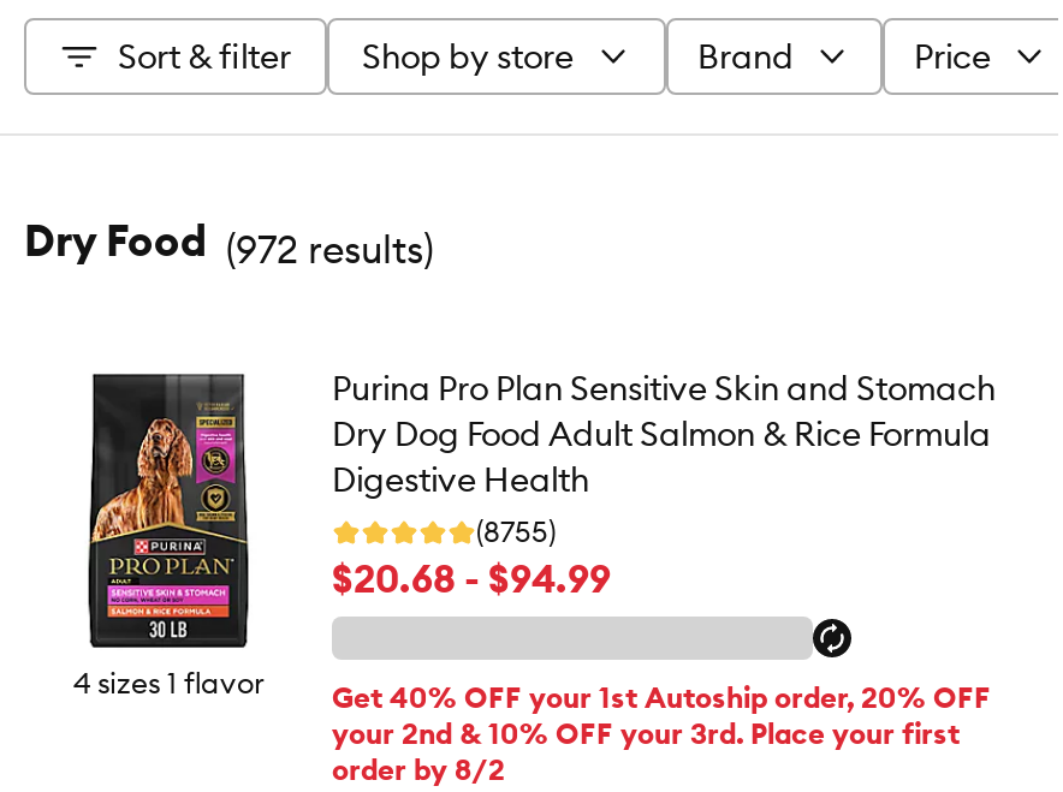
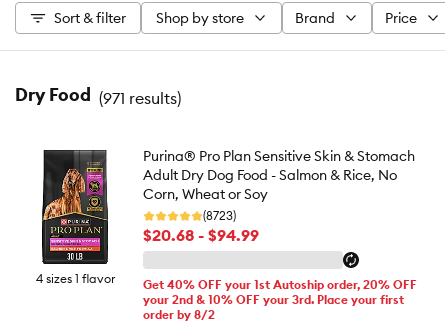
- Dry Food (972 results)
+ Dry Food (971 results)

- Purina Pro Plan Sensitive Skin and Stomach
- Dry Dog Food Adult Salmon & Rice Formula
- Digestive Health
- (8755)
+ Purina® Pro Plan Sensitive Skin & Stomach
+ Adult Dry Dog Food - Salmon & Rice, No
+ Corn, Wheat or Soy
+ (8723)
